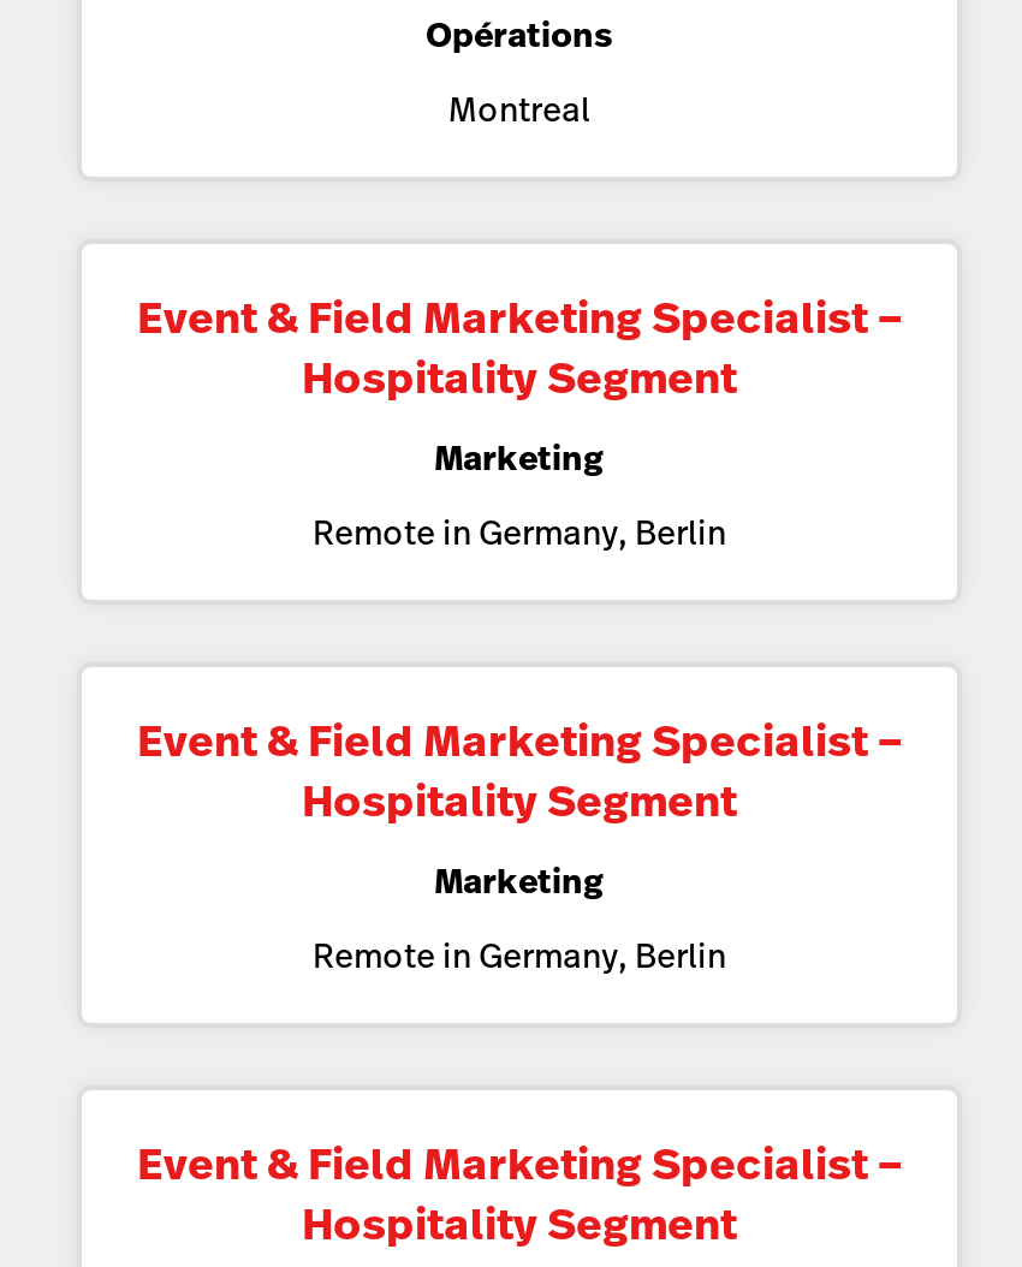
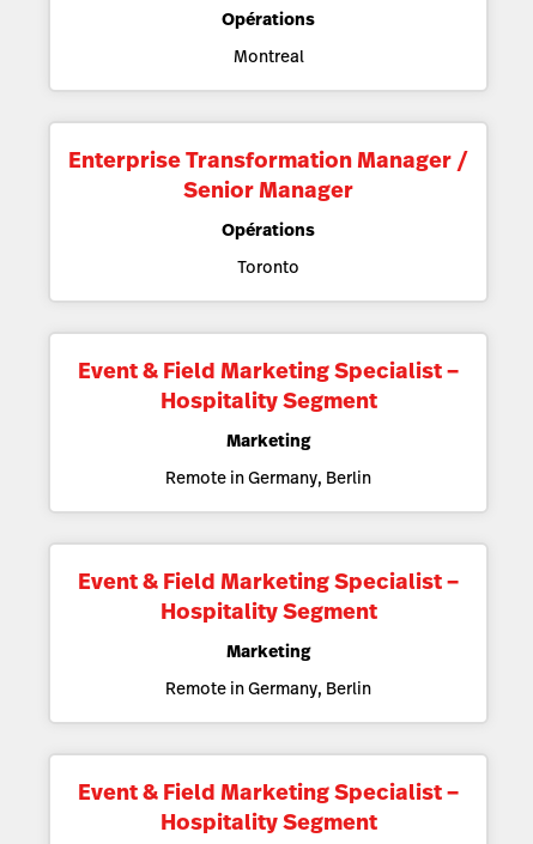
+ Enterprise Transformation Manager /
+ Senior Manager
+ Opérations
+ Toronto
